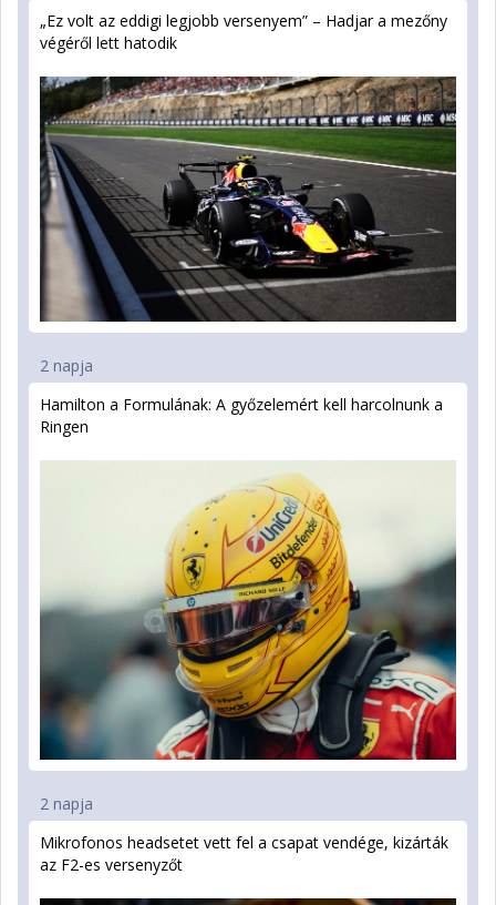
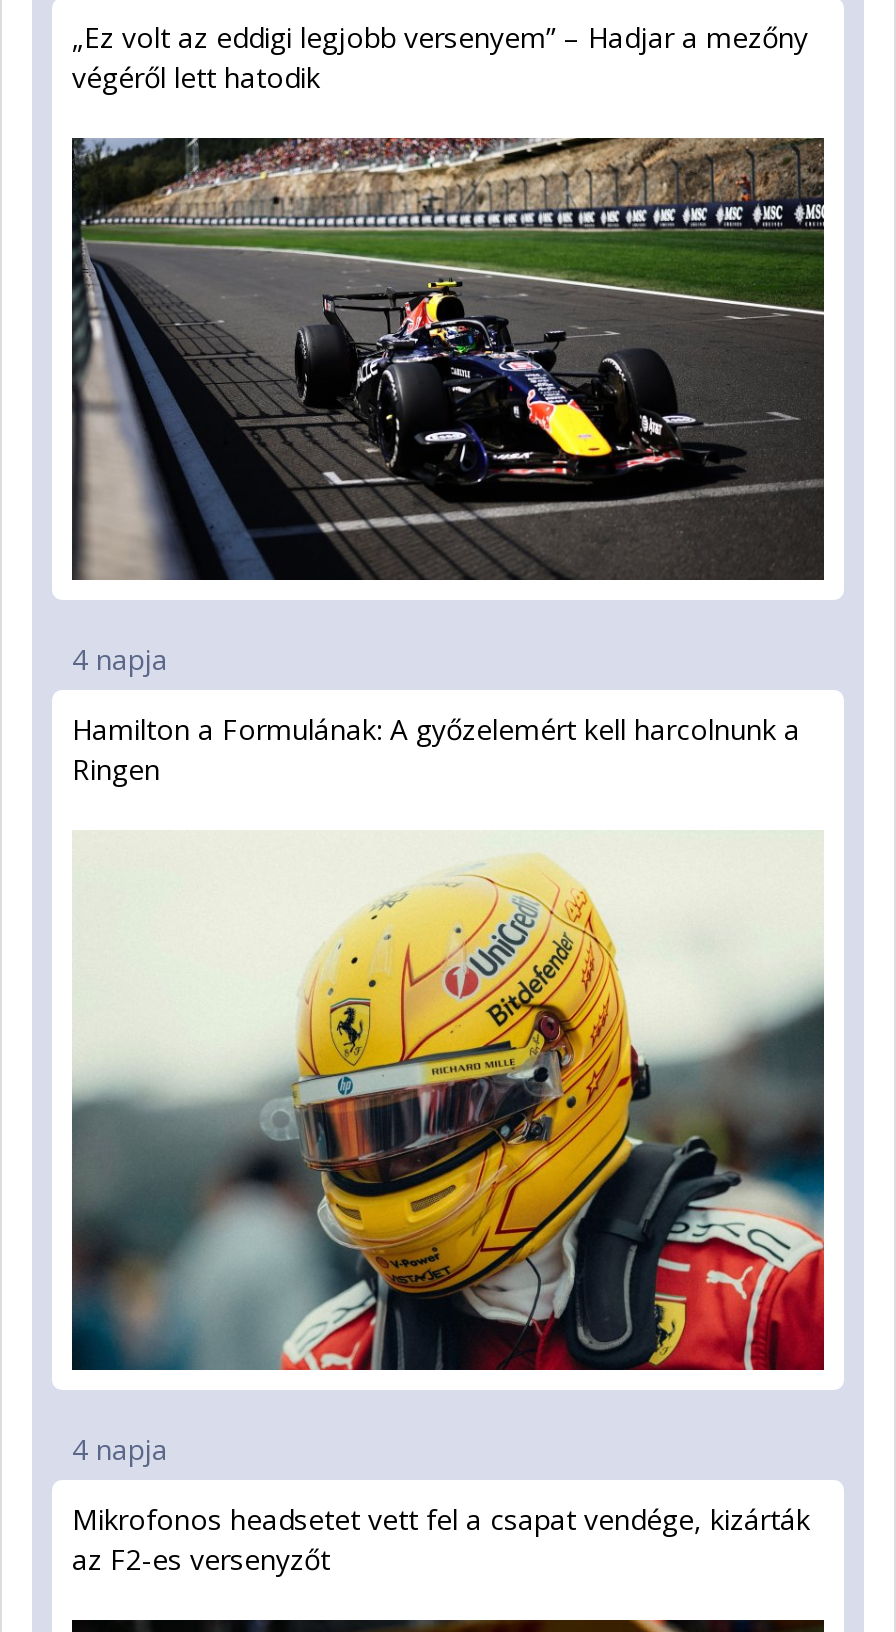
- 2 napja
+ 4 napja

- 2 napja
+ 4 napja
